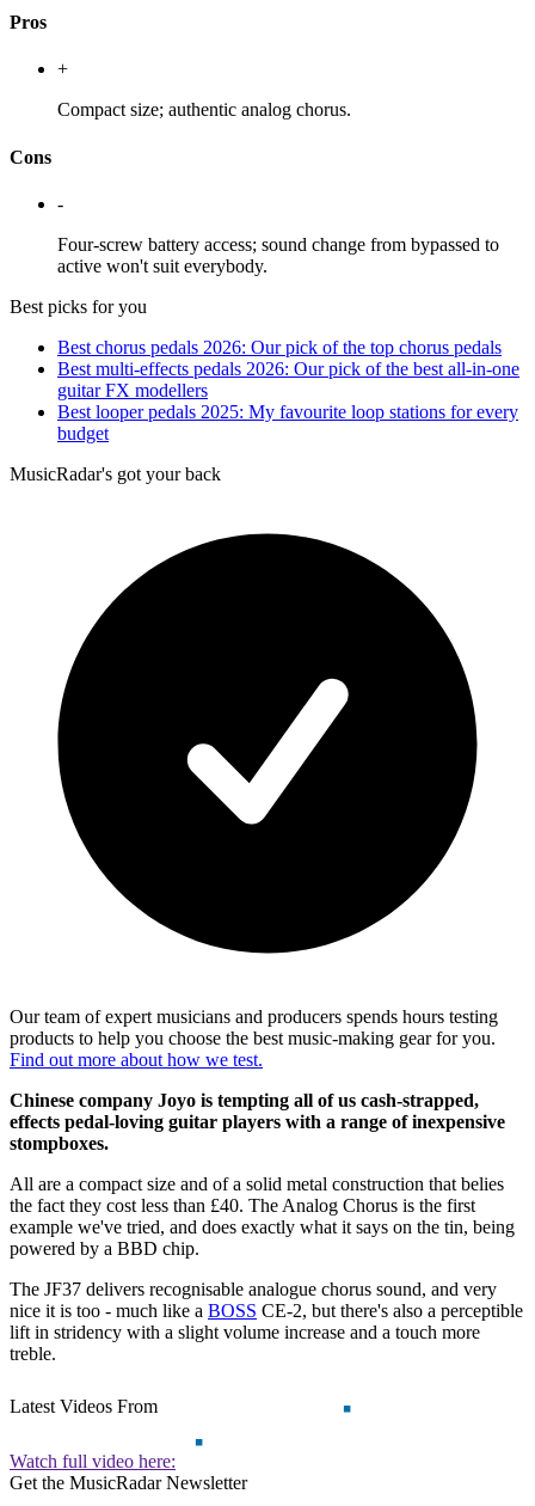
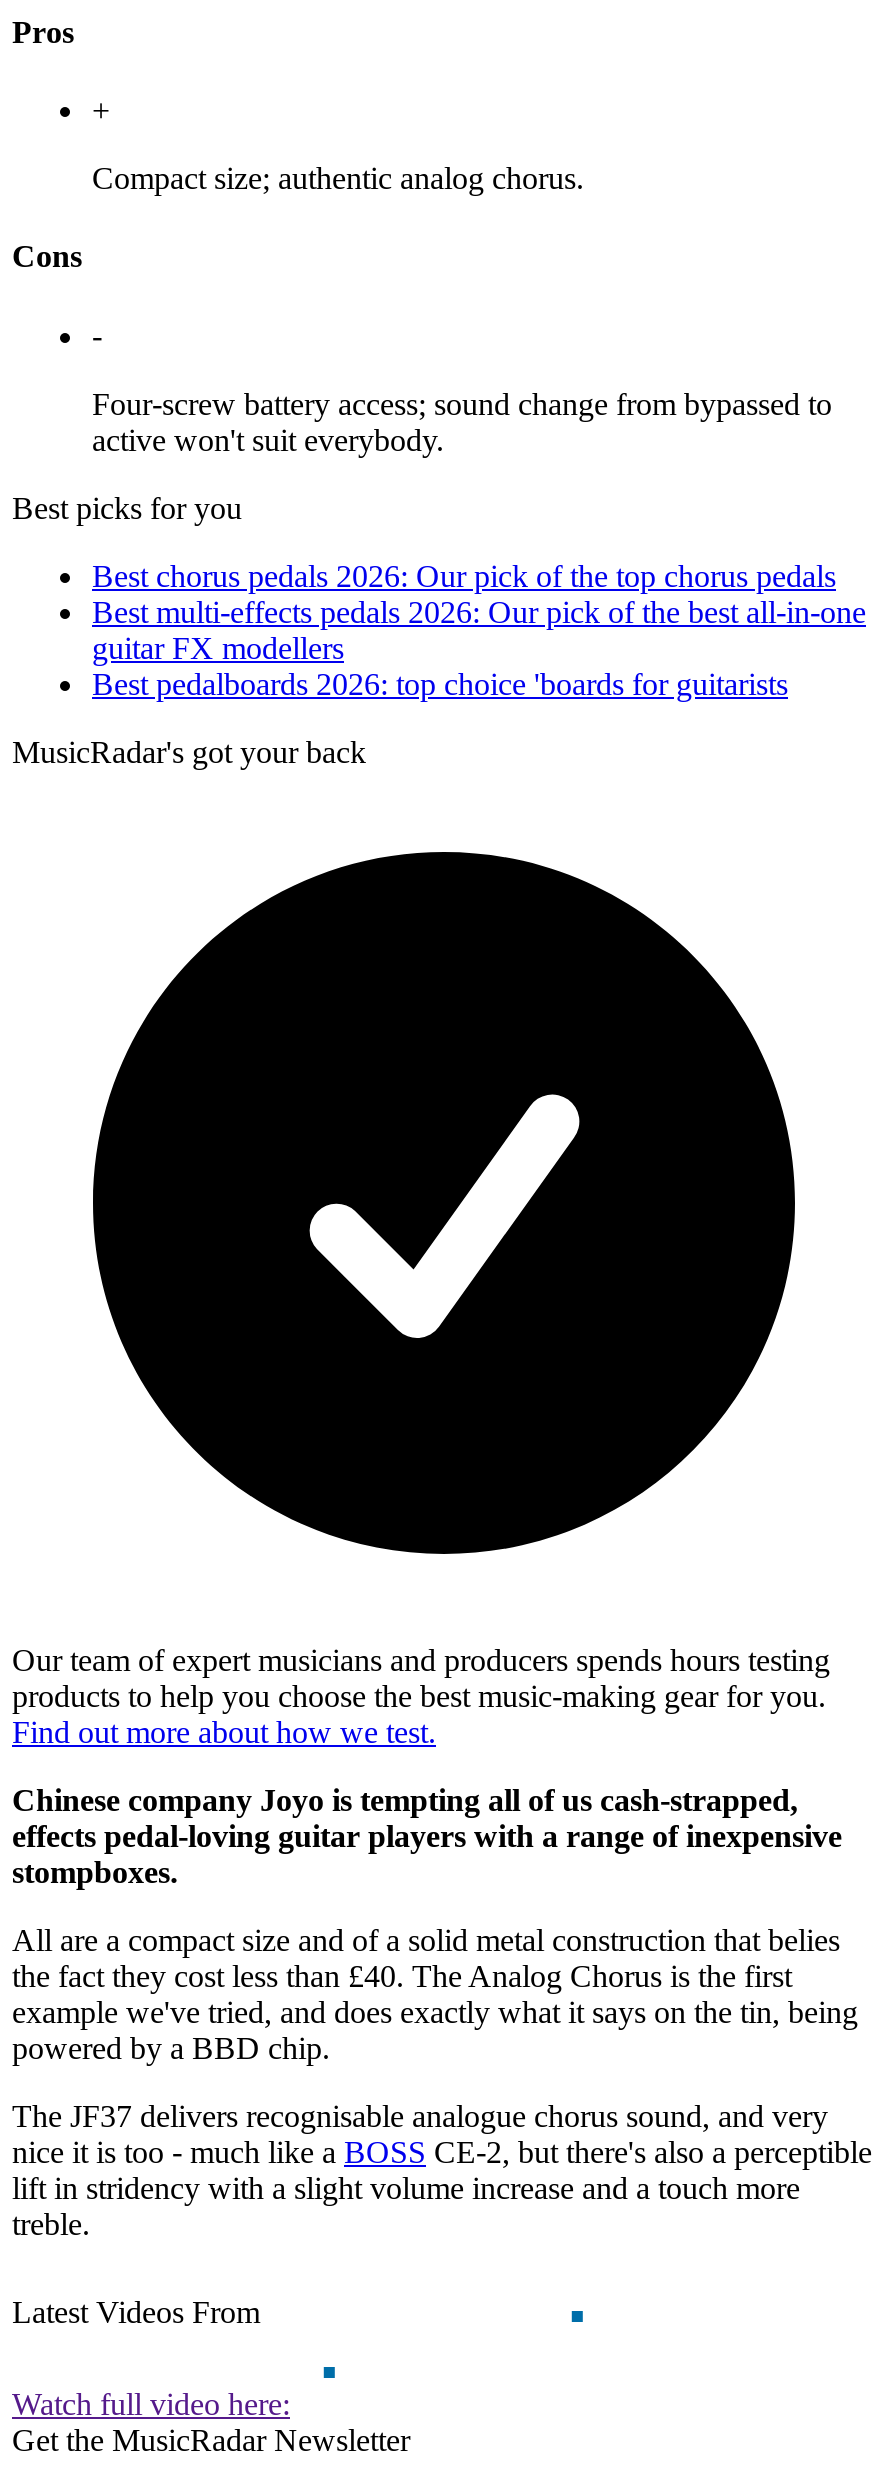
- Best looper pedals 2025: My favourite loop stations for every
- budget
+ Best pedalboards 2026: top choice 'boards for guitarists
